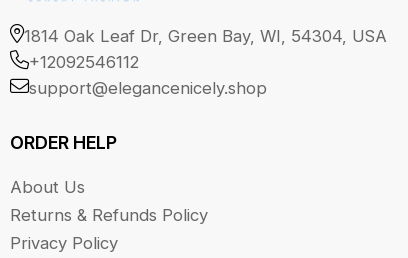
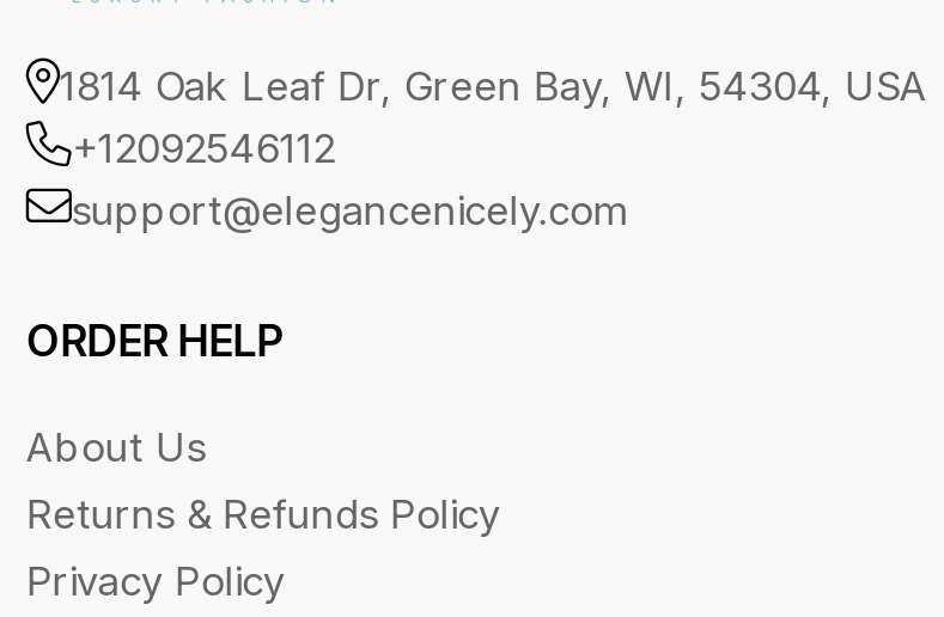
- support@elegancenicely.shop
+ support@elegancenicely.com
